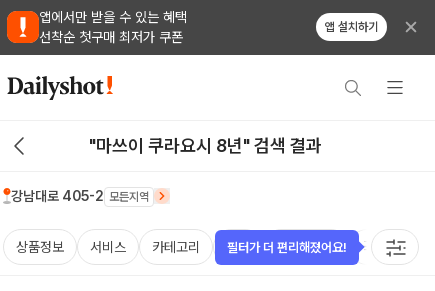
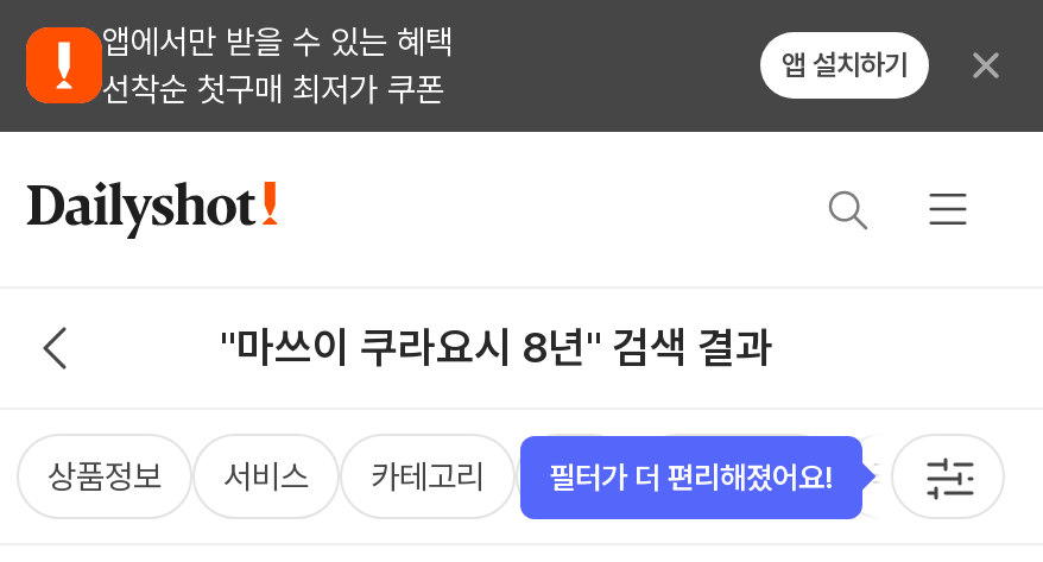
- 강남대로 405-2 모든지역
